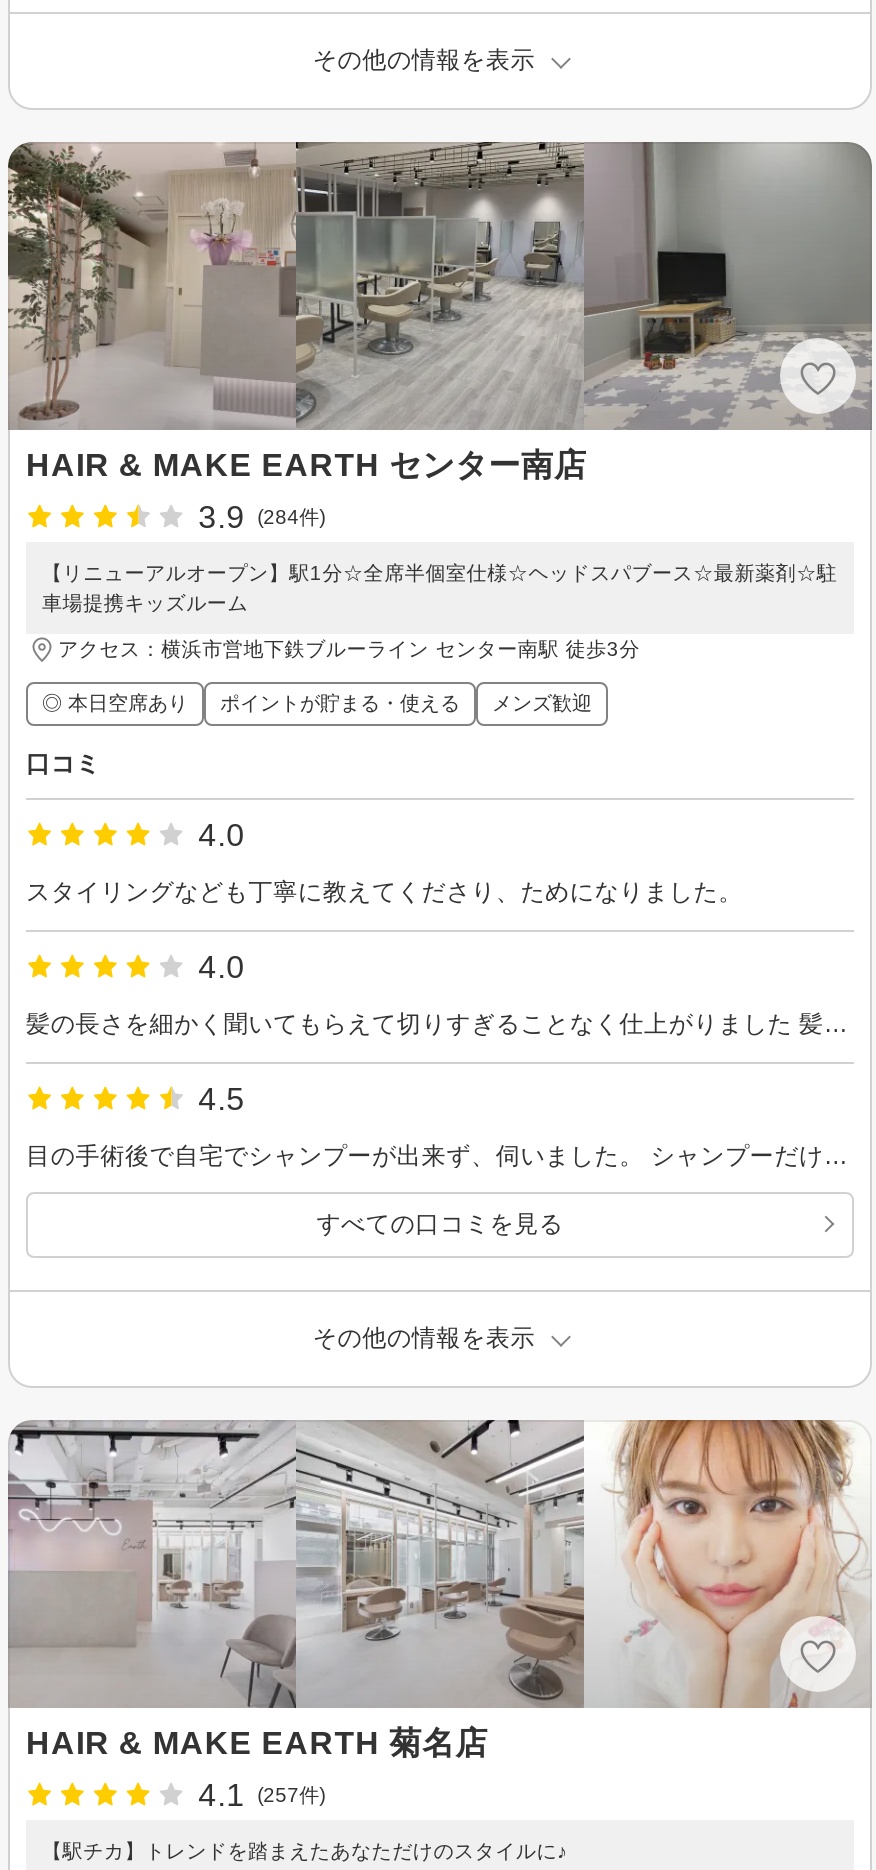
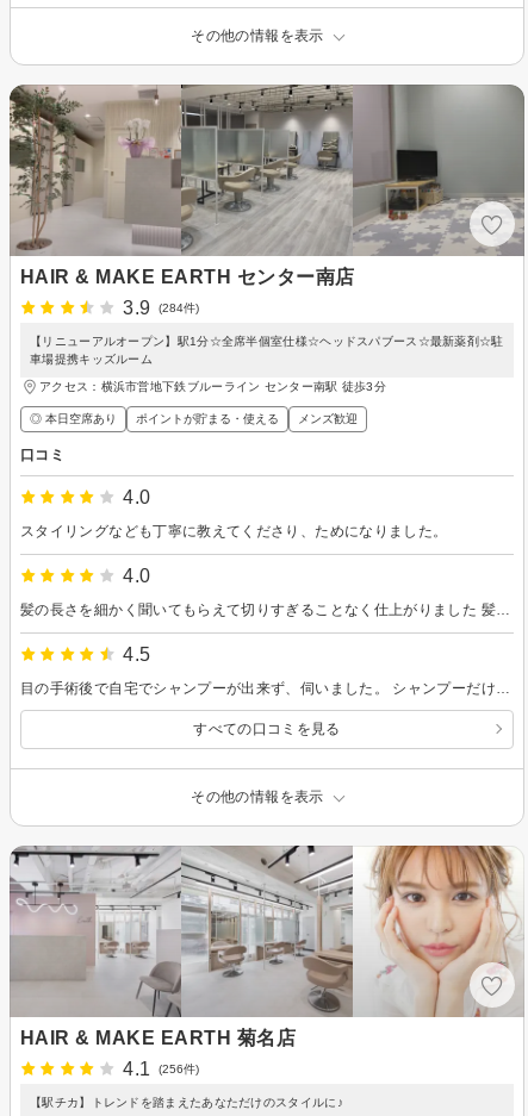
- 4.1 (257件)
+ 4.1 (256件)
